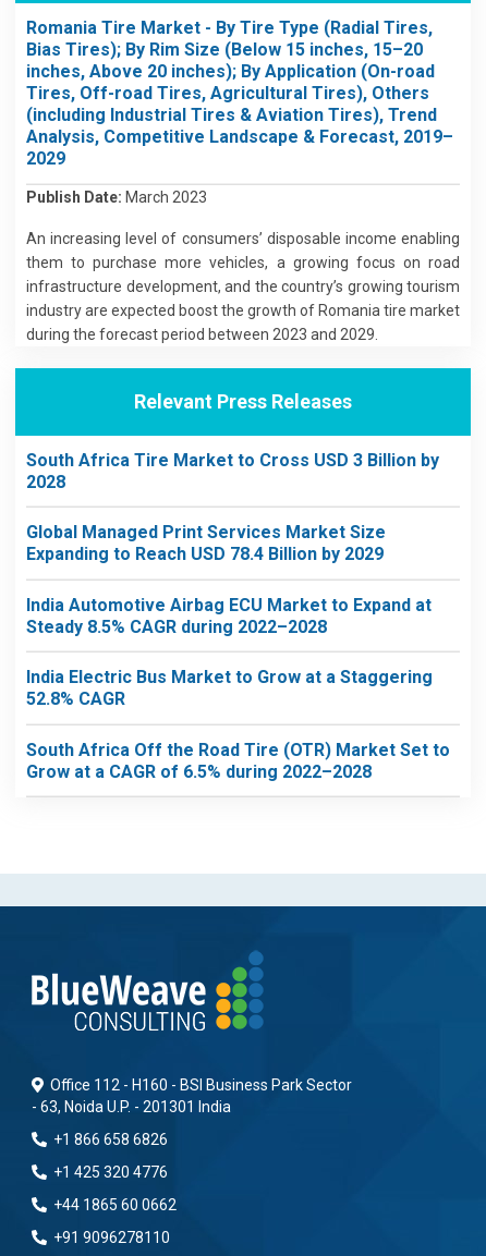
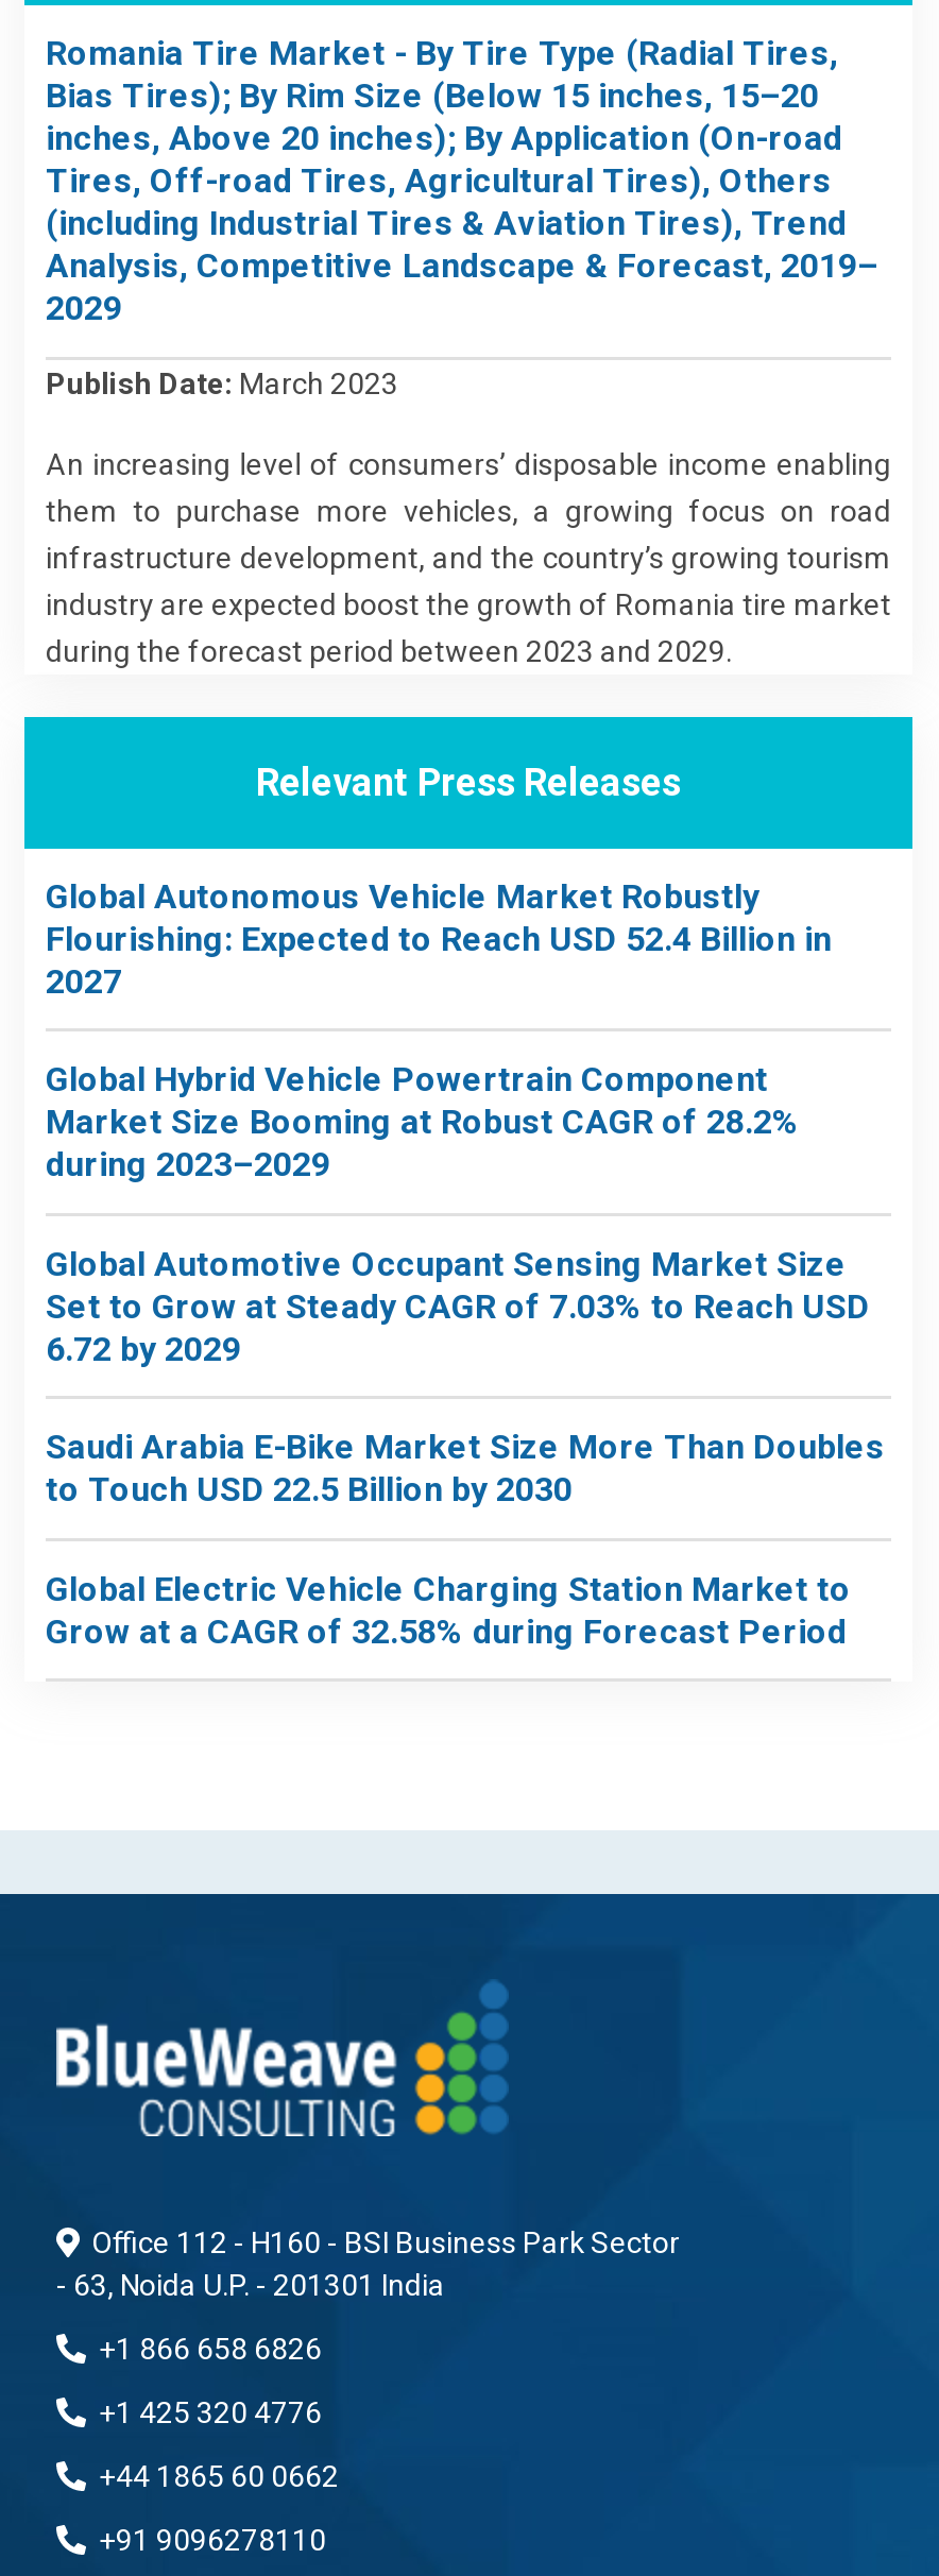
- South Africa Tire Market to Cross USD 3 Billion by
- 2028
+ Global Autonomous Vehicle Market Robustly
+ Flourishing: Expected to Reach USD 52.4 Billion in
+ 2027

- Global Managed Print Services Market Size
- Expanding to Reach USD 78.4 Billion by 2029
+ Global Hybrid Vehicle Powertrain Component
+ Market Size Booming at Robust CAGR of 28.2%
+ during 2023–2029

- India Automotive Airbag ECU Market to Expand at
- Steady 8.5% CAGR during 2022–2028
+ Global Automotive Occupant Sensing Market Size
+ Set to Grow at Steady CAGR of 7.03% to Reach USD
+ 6.72 by 2029

- India Electric Bus Market to Grow at a Staggering
- 52.8% CAGR
+ Saudi Arabia E-Bike Market Size More Than Doubles
+ to Touch USD 22.5 Billion by 2030

- South Africa Off the Road Tire (OTR) Market Set to
- Grow at a CAGR of 6.5% during 2022–2028
+ Global Electric Vehicle Charging Station Market to
+ Grow at a CAGR of 32.58% during Forecast Period
